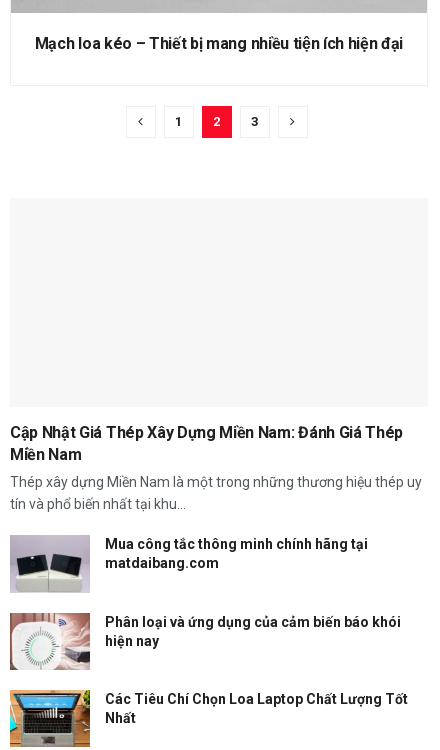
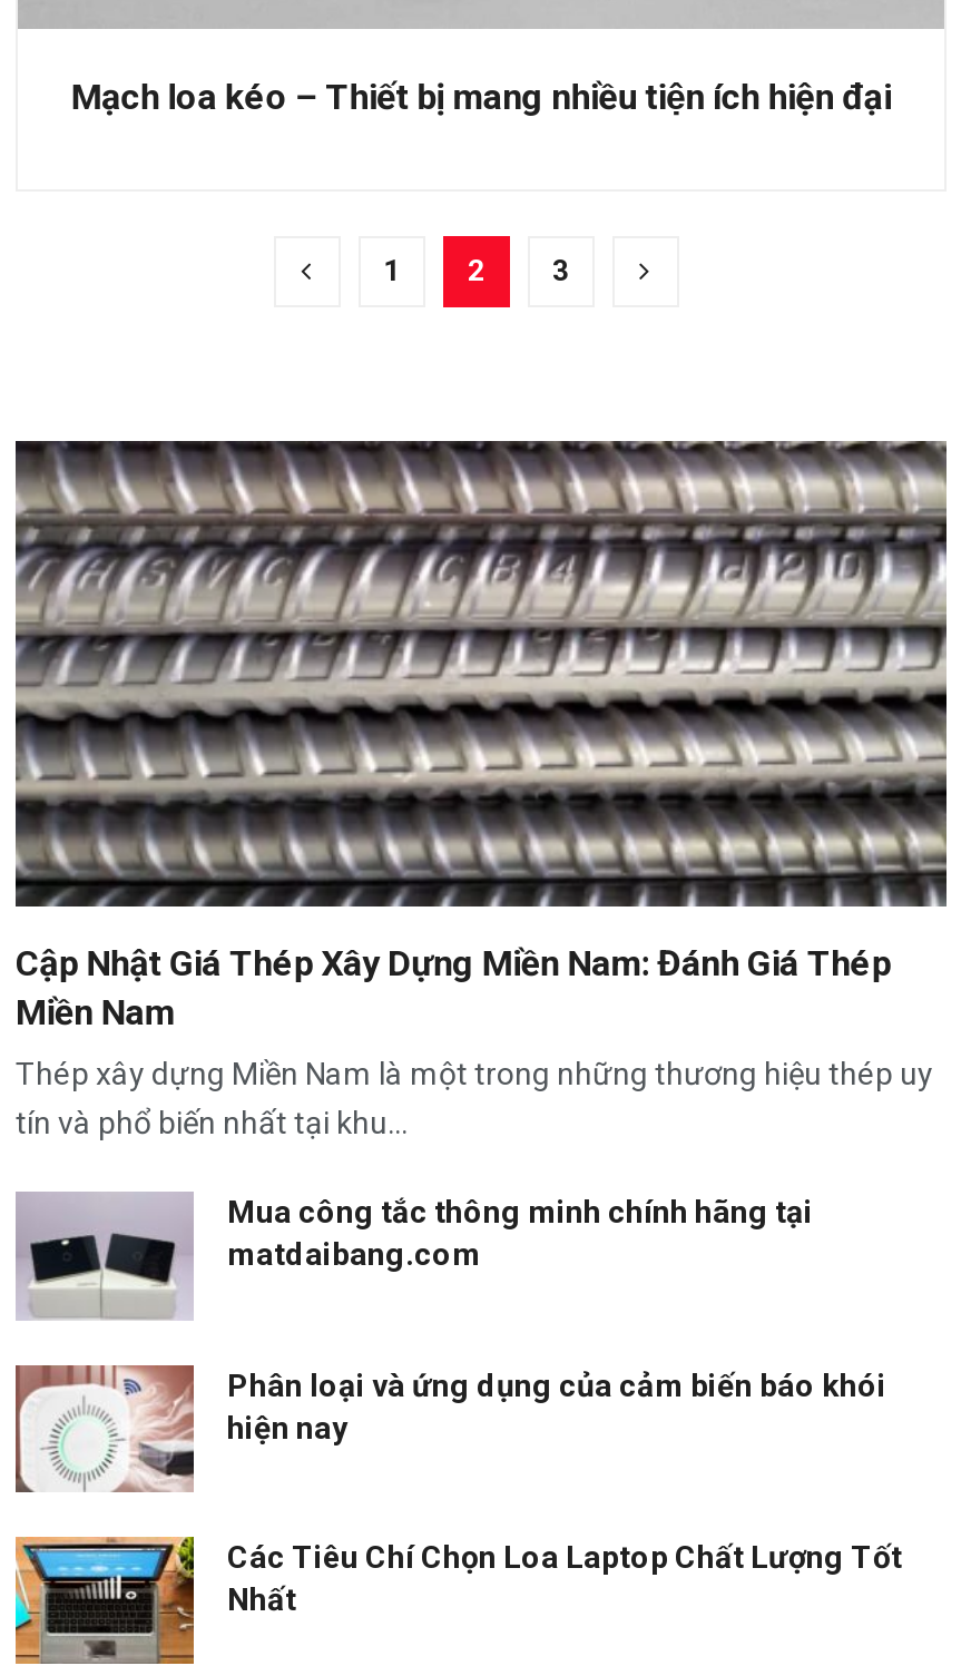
+ [image]
